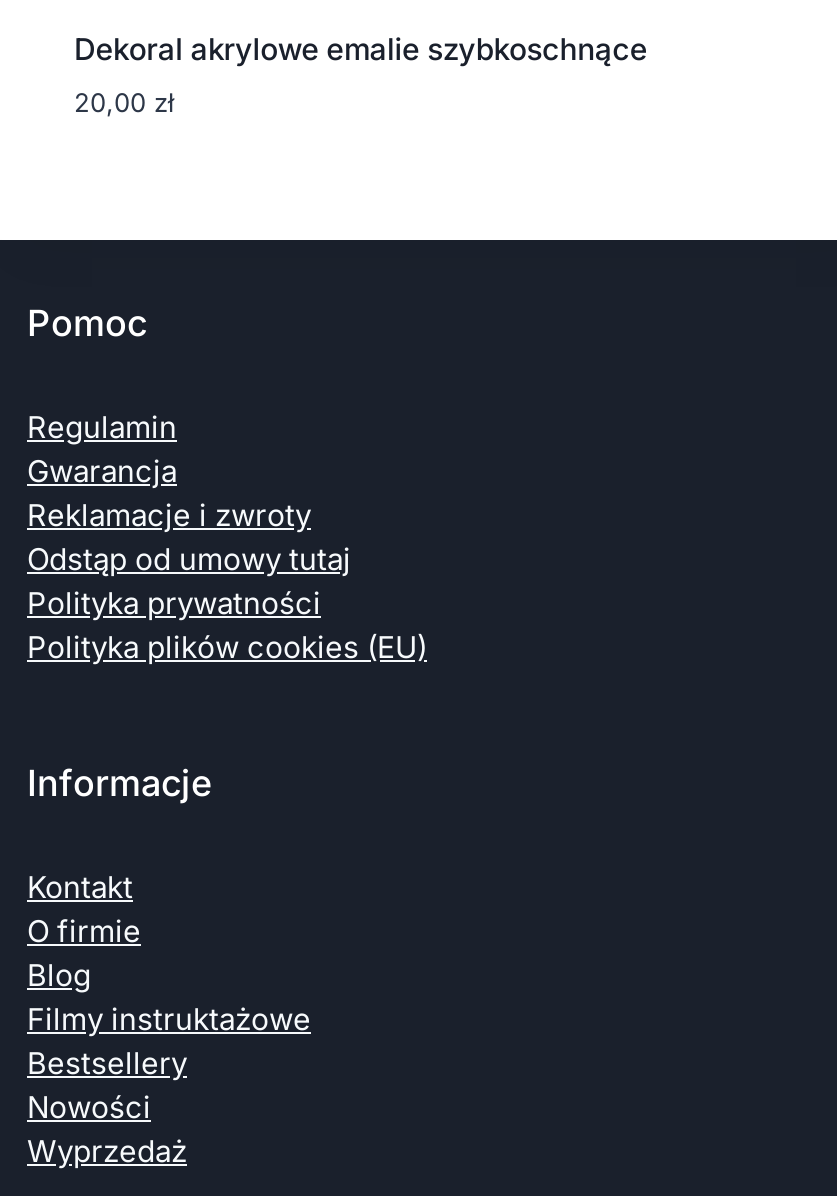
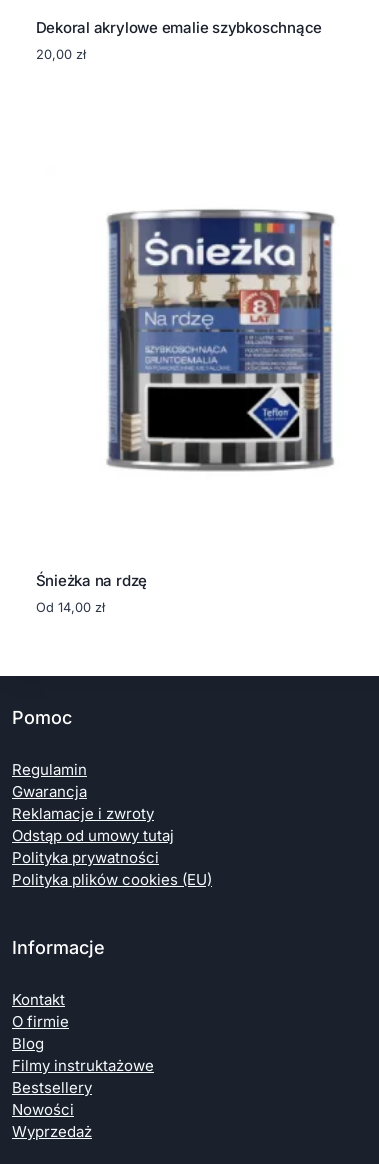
+ Śnieżka na rdzę
+ Od 14,00 zł

+ [image]
